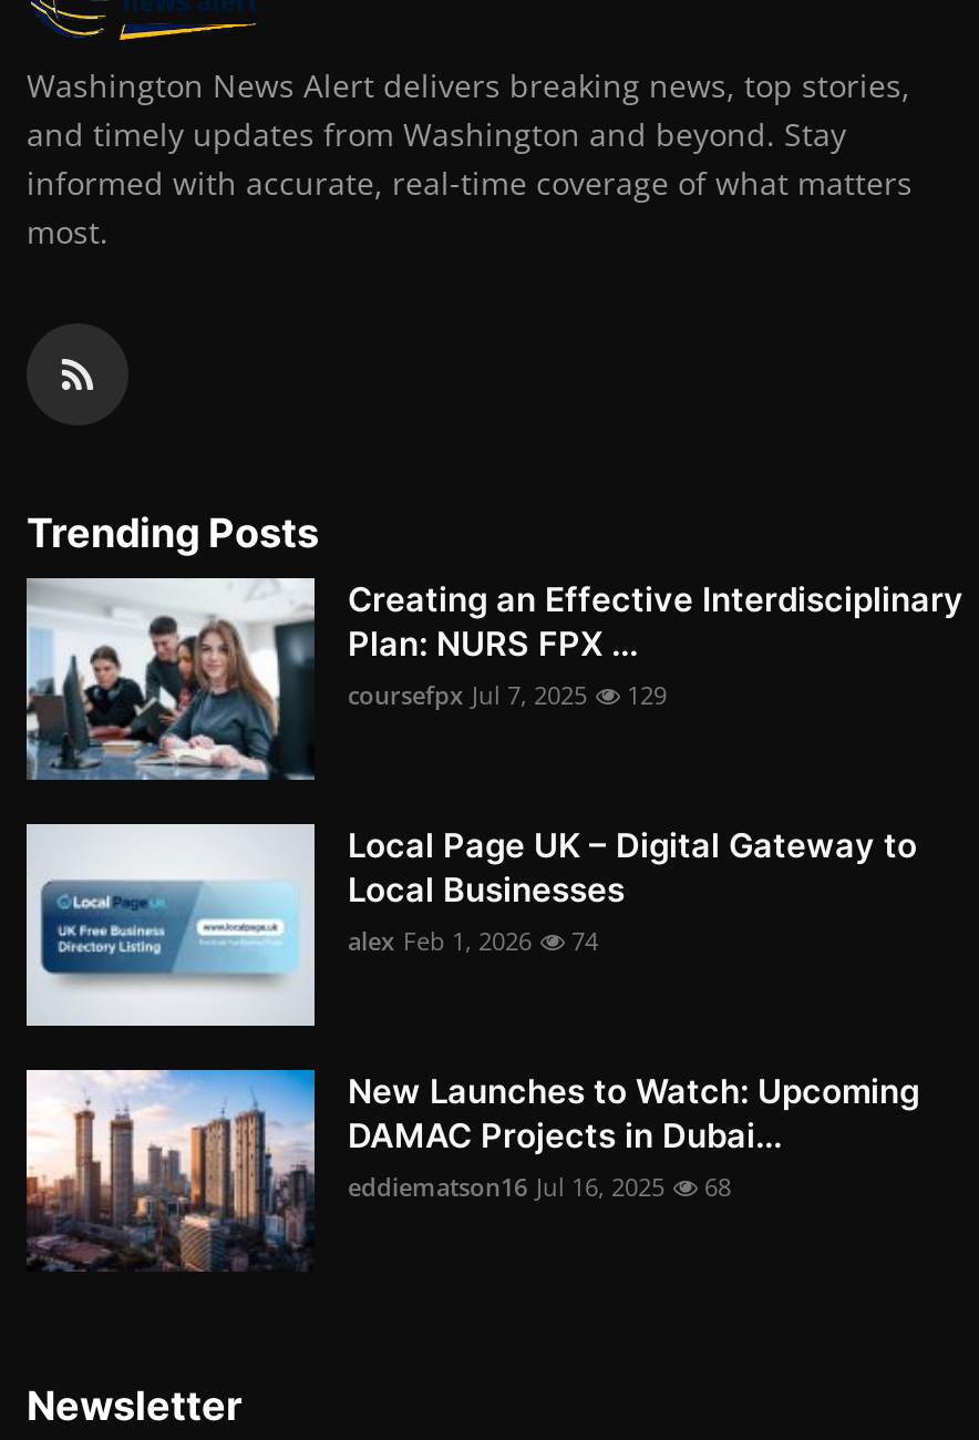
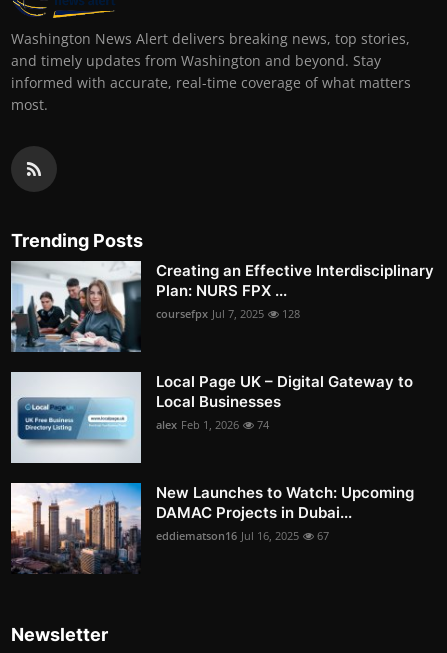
- coursefpx Jul 7, 2025 129
+ coursefpx Jul 7, 2025 128

- eddiematson16 Jul 16, 2025 68
+ eddiematson16 Jul 16, 2025 67
